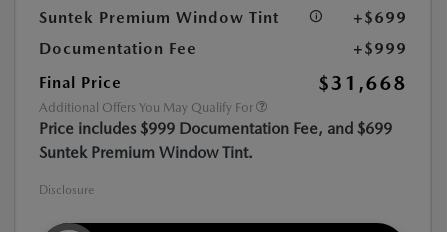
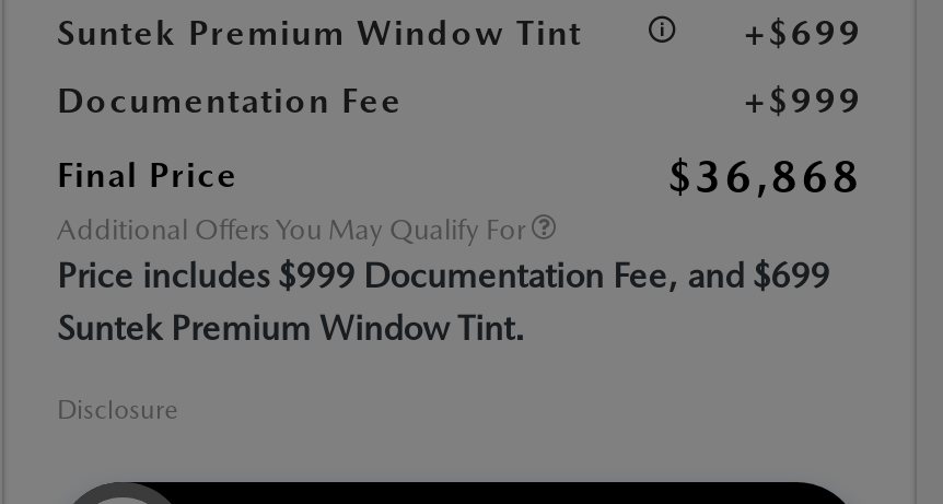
- $31,668
+ $36,868
